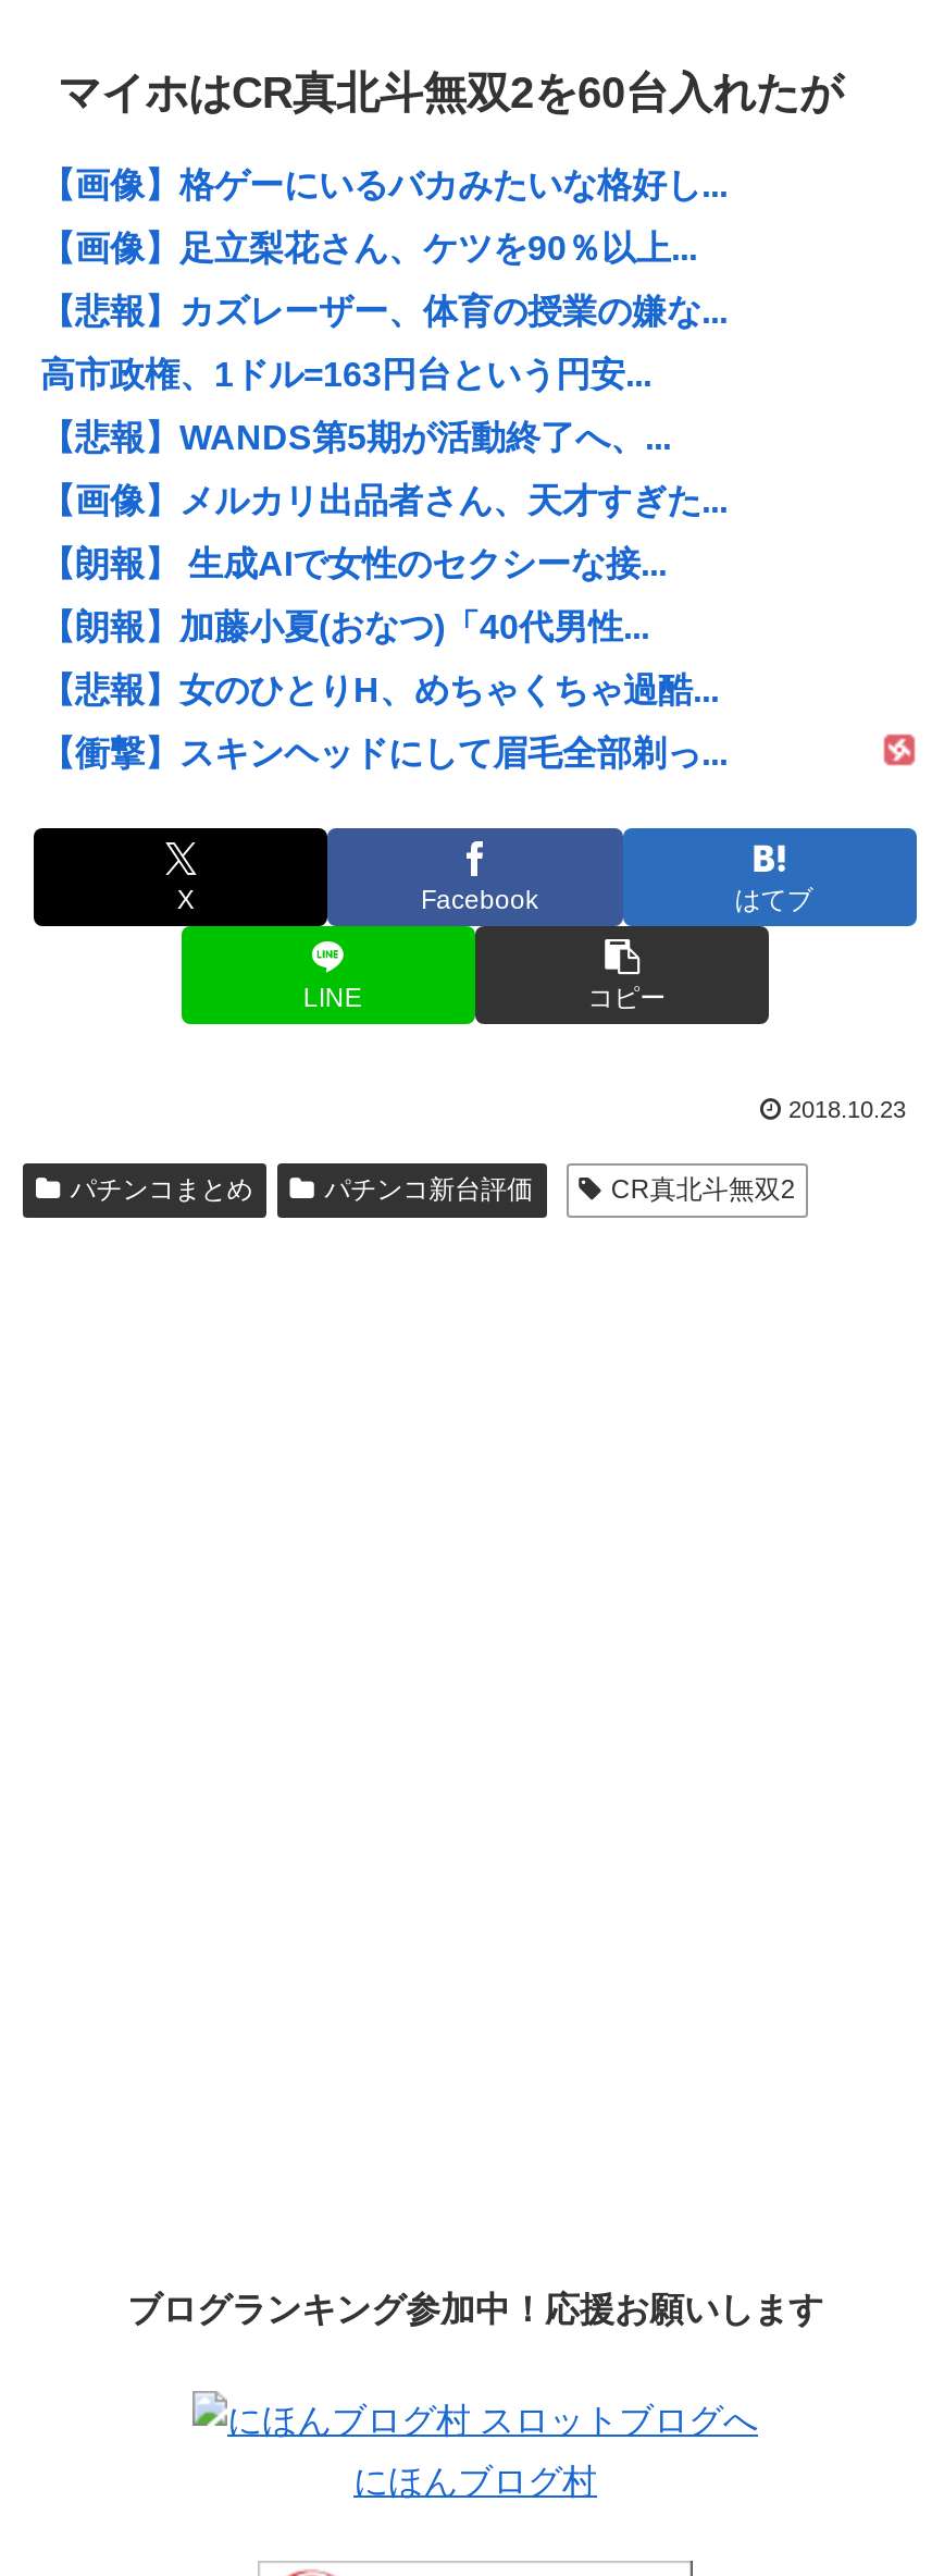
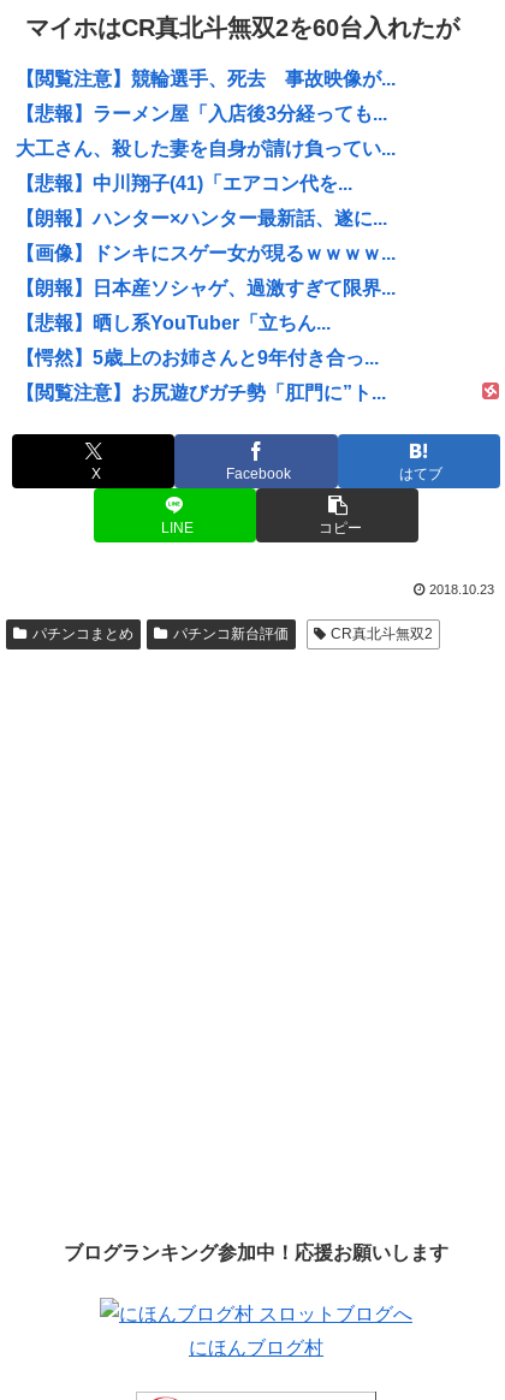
- 【画像】格ゲーにいるバカみたいな格好し...
+ 【閲覧注意】競輪選手、死去 事故映像が...

- 【画像】足立梨花さん、ケツを90％以上...
+ 【悲報】ラーメン屋「入店後3分経っても...

- 【悲報】カズレーザー、体育の授業の嫌な...
+ 大工さん、殺した妻を自身が請け負ってい...

- 高市政権、1ドル=163円台という円安...
+ 【悲報】中川翔子(41)「エアコン代を...

- 【悲報】WANDS第5期が活動終了へ、...
+ 【朗報】ハンター×ハンター最新話、遂に...

- 【画像】メルカリ出品者さん、天才すぎた...
+ 【画像】ドンキにスゲー女が現るｗｗｗｗ...

- 【朗報】 生成AIで女性のセクシーな接...
+ 【朗報】日本産ソシャゲ、過激すぎて限界...

- 【朗報】加藤小夏(おなつ)「40代男性...
+ 【悲報】晒し系YouTuber「立ちん...

- 【悲報】女のひとりH、めちゃくちゃ過酷...
+ 【愕然】5歳上のお姉さんと9年付き合っ...

- 【衝撃】スキンヘッドにして眉毛全部剃っ...
+ 【閲覧注意】お尻遊びガチ勢「肛門に”ト...
